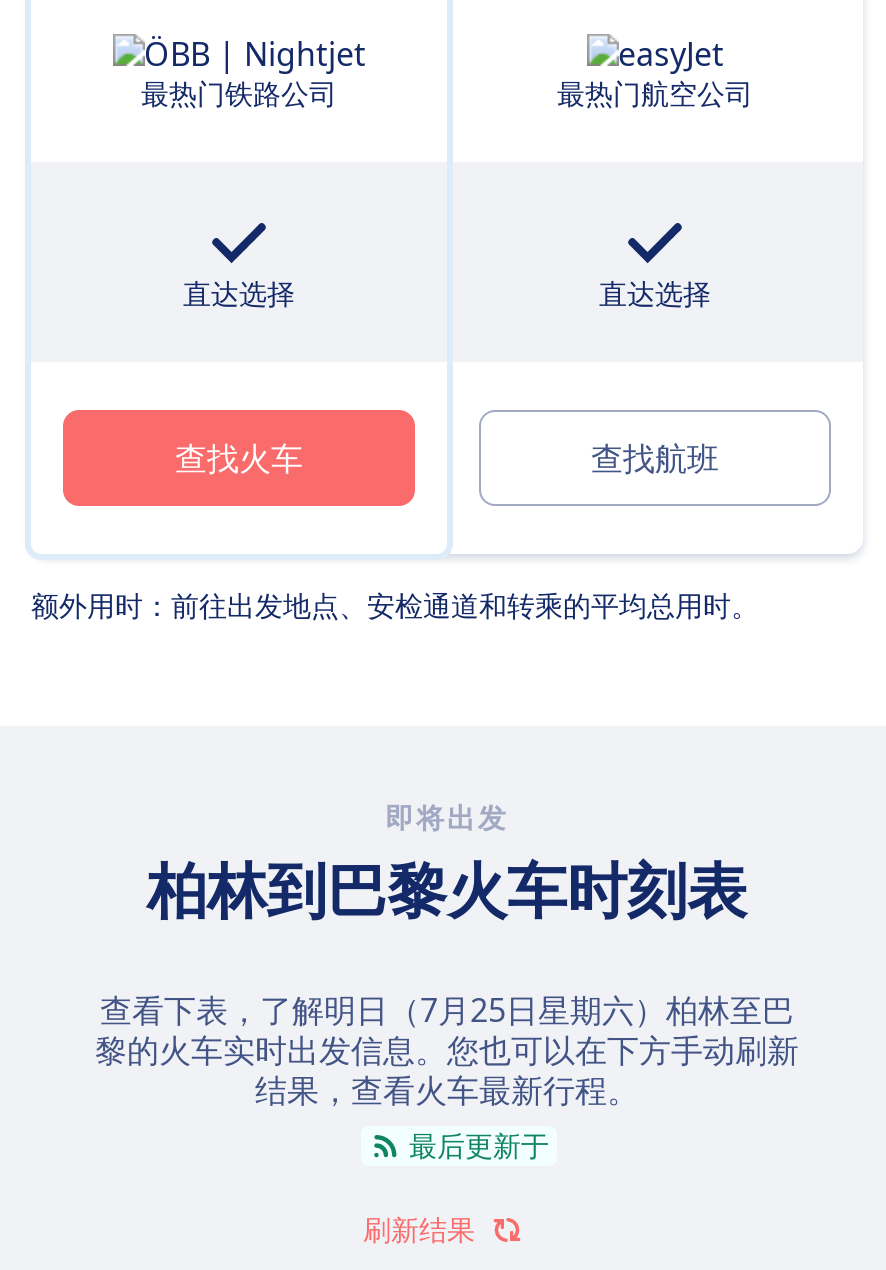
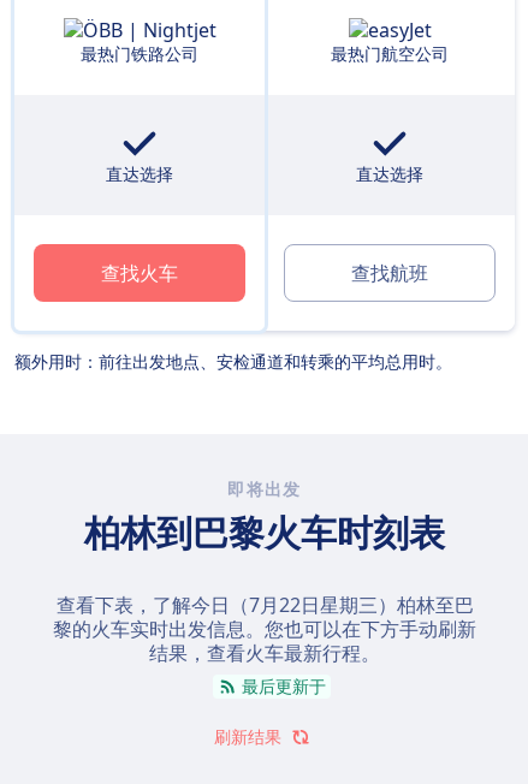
- 查看下表，了解明日（7月25日星期六）柏林至巴
+ 查看下表，了解今日（7月22日星期三）柏林至巴
